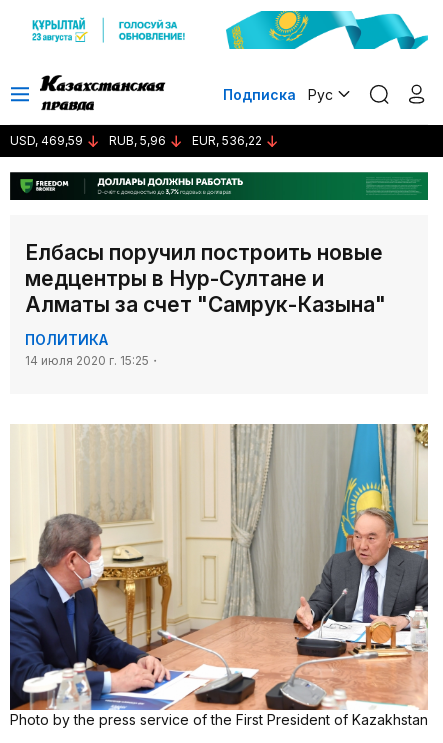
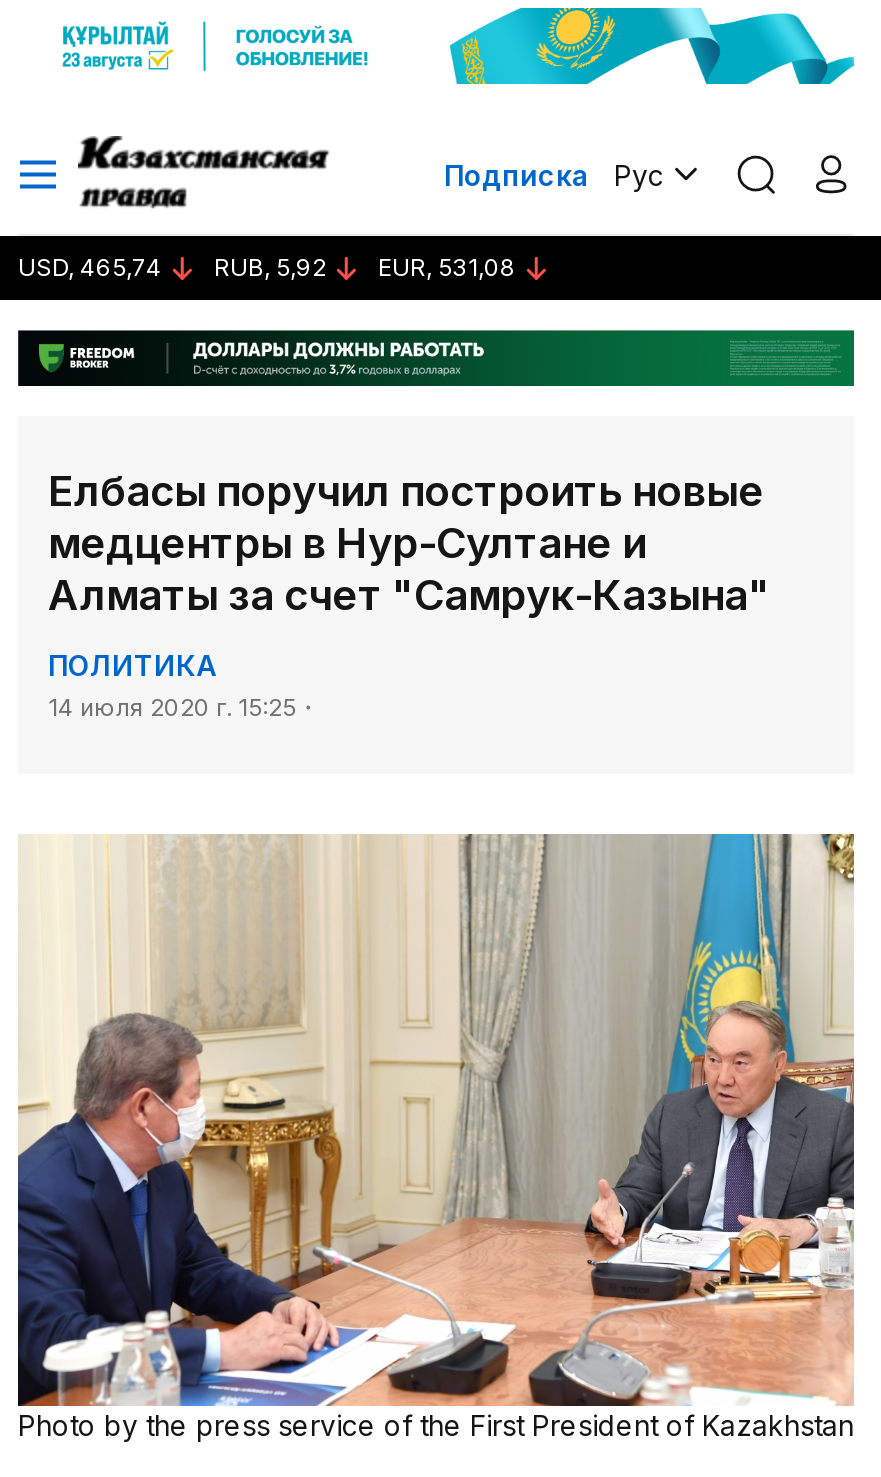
- USD, 469,59
+ USD, 465,74

- RUB, 5,96
+ RUB, 5,92

- EUR, 536,22
+ EUR, 531,08
